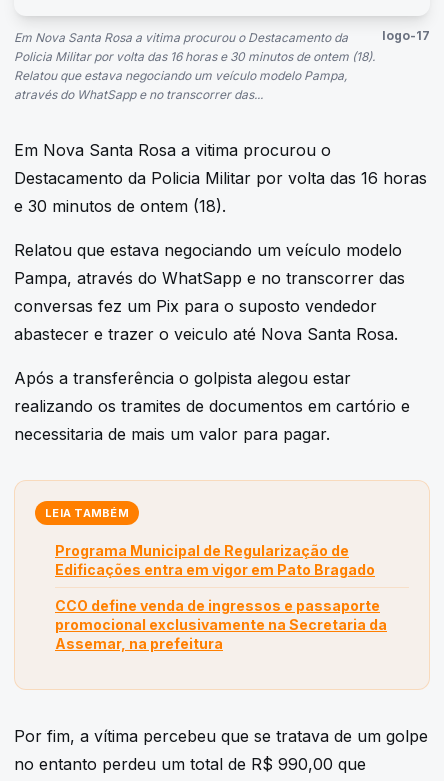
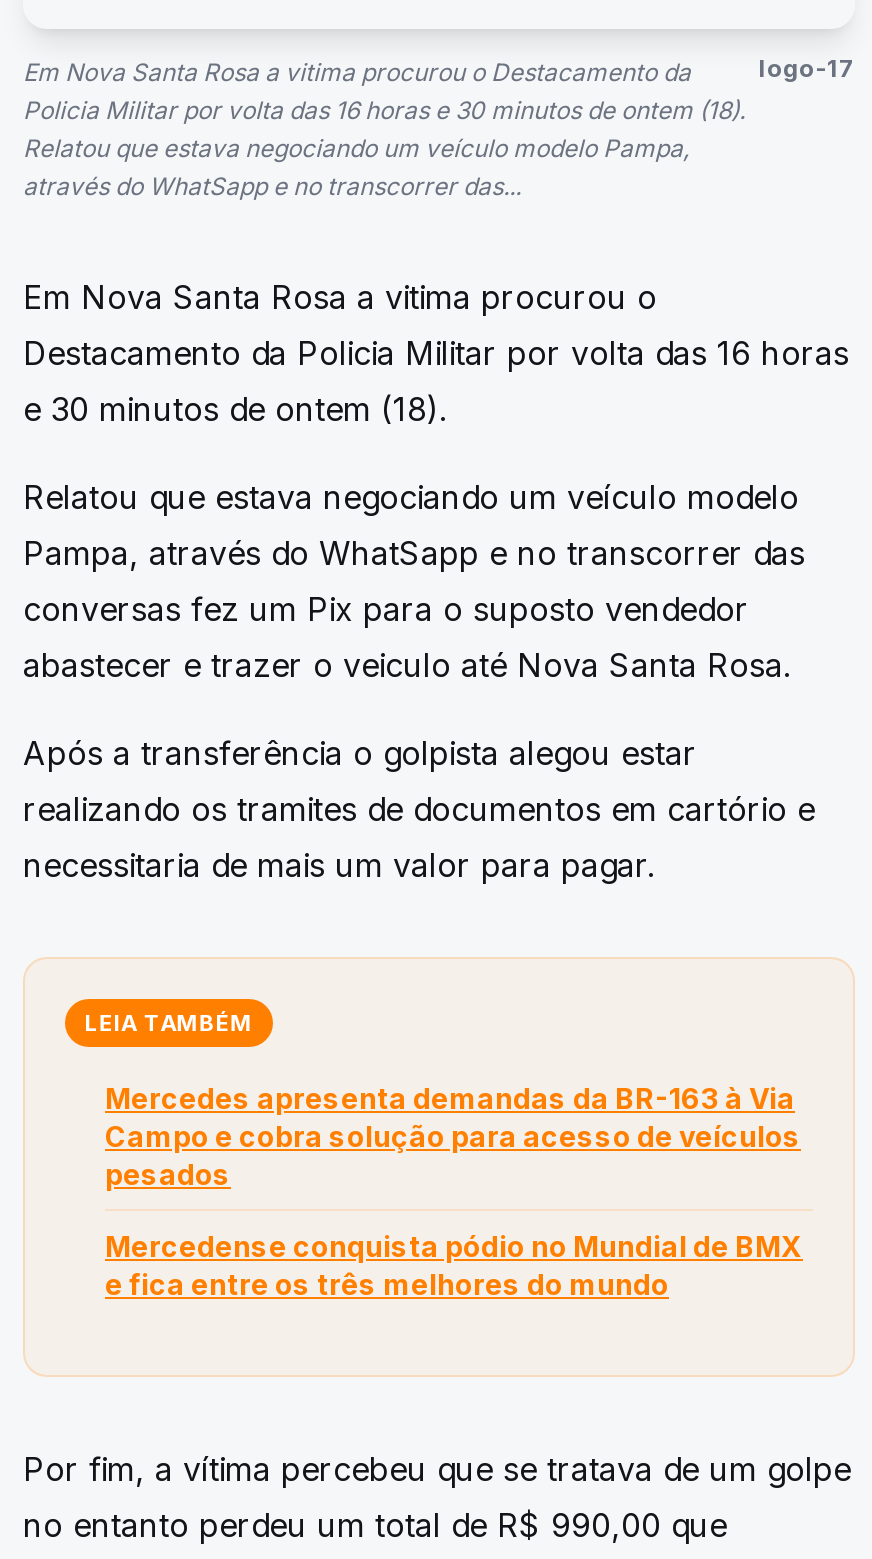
- Programa Municipal de Regularização de
- Edificações entra em vigor em Pato Bragado
+ Mercedes apresenta demandas da BR-163 à Via
+ Campo e cobra solução para acesso de veículos
+ pesados

- CCO define venda de ingressos e passaporte
- promocional exclusivamente na Secretaria da
- Assemar, na prefeitura
+ Mercedense conquista pódio no Mundial de BMX
+ e fica entre os três melhores do mundo
